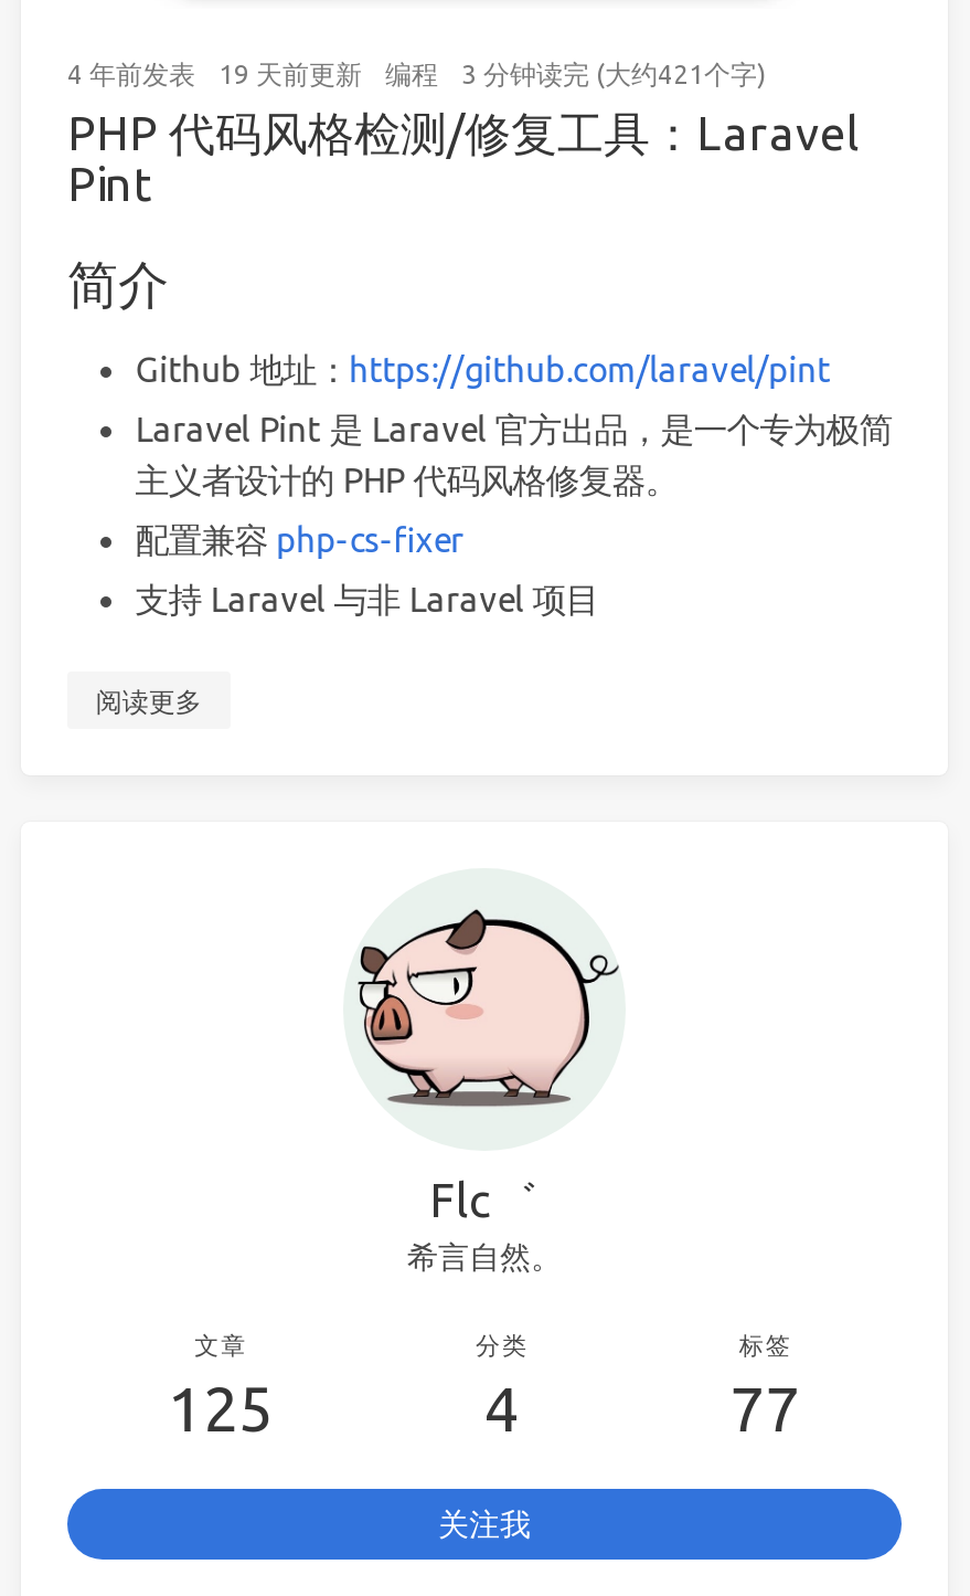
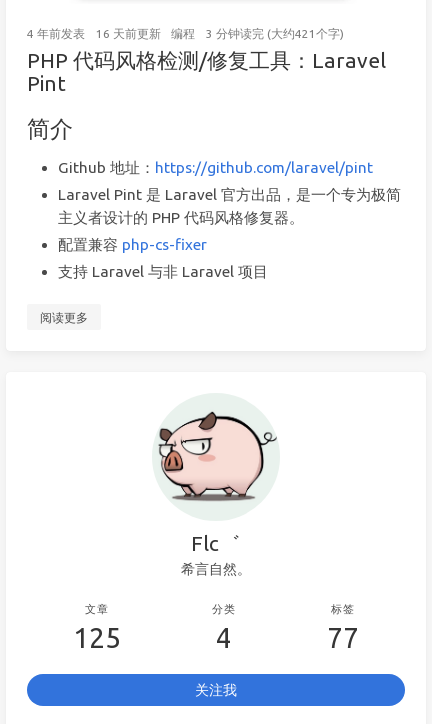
- 4 年前发表 19 天前更新 编程 3 分钟读完 (大约421个字)
+ 4 年前发表 16 天前更新 编程 3 分钟读完 (大约421个字)
